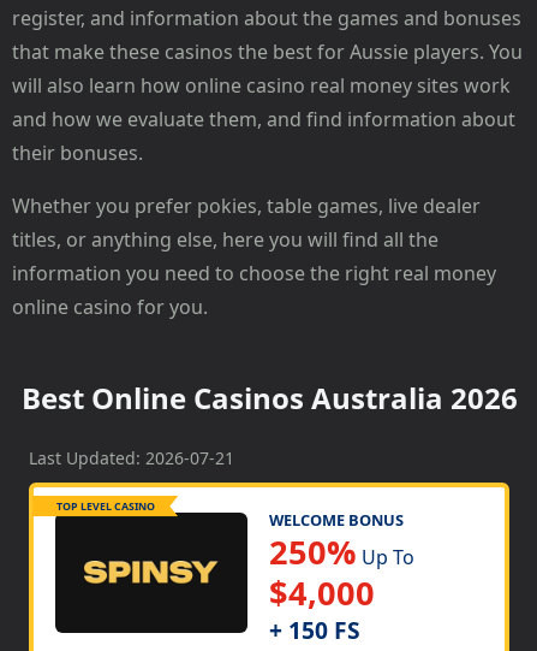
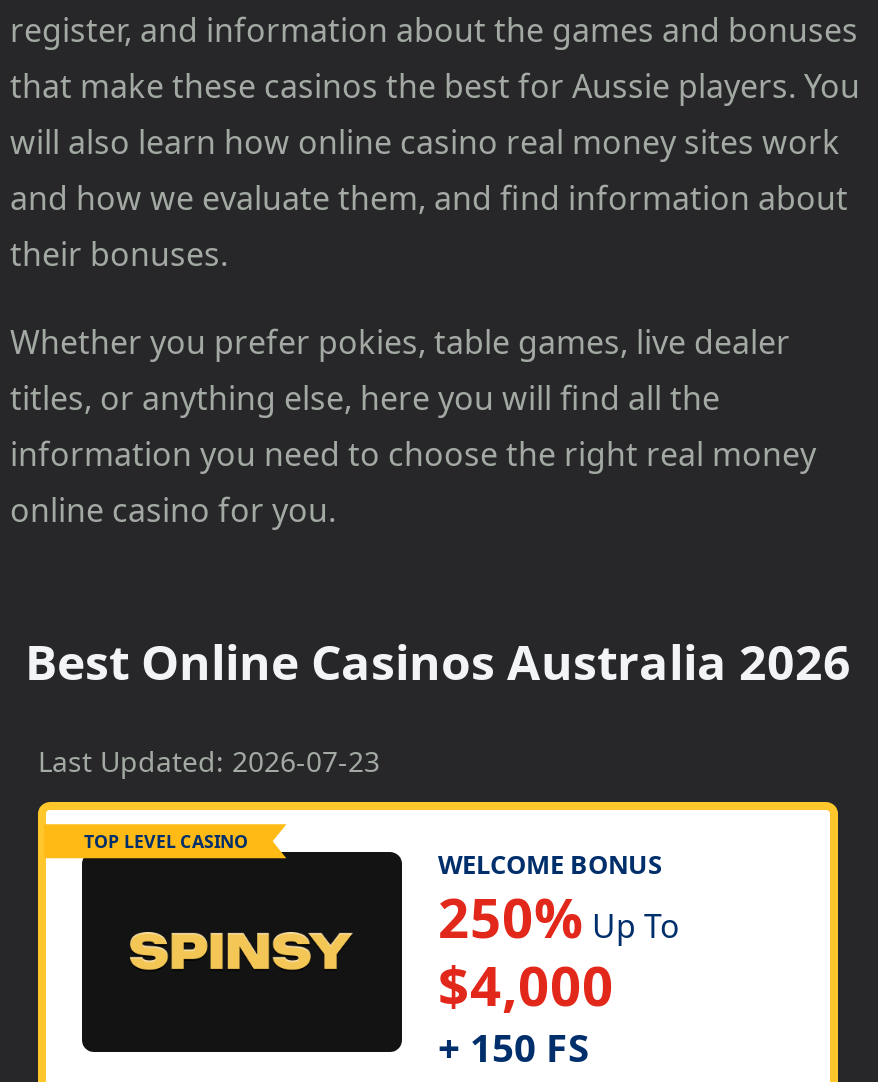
- Last Updated: 2026-07-21
+ Last Updated: 2026-07-23
